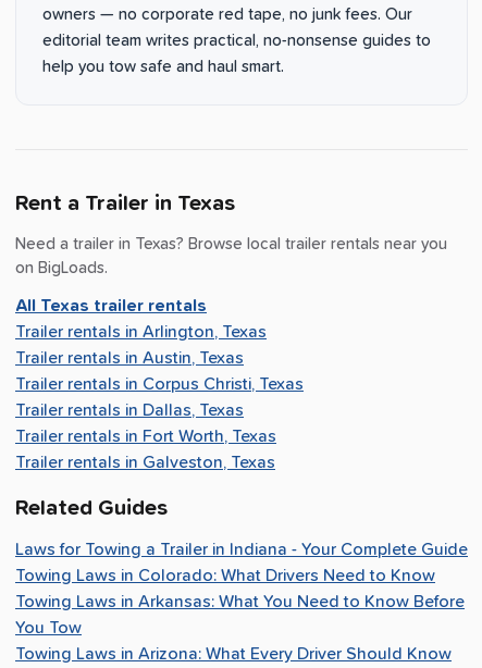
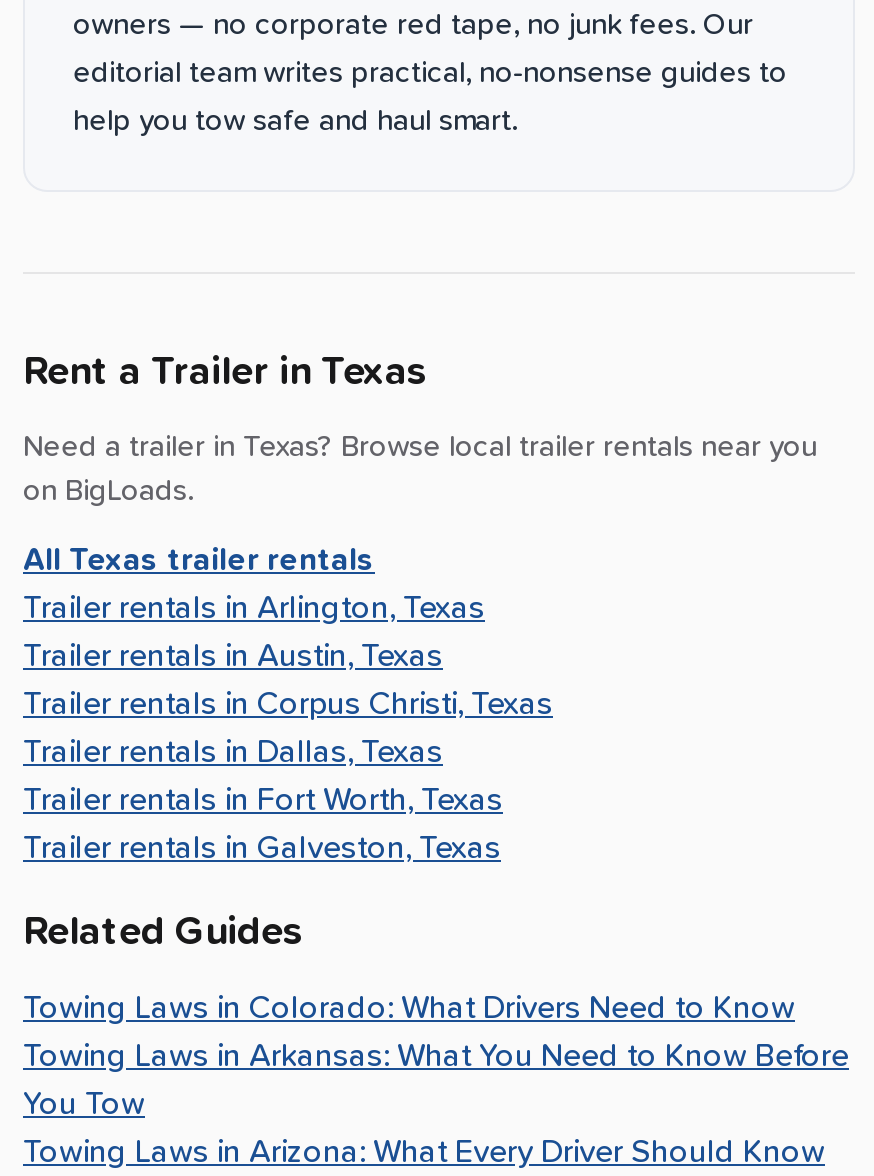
- Laws for Towing a Trailer in Indiana - Your Complete Guide
